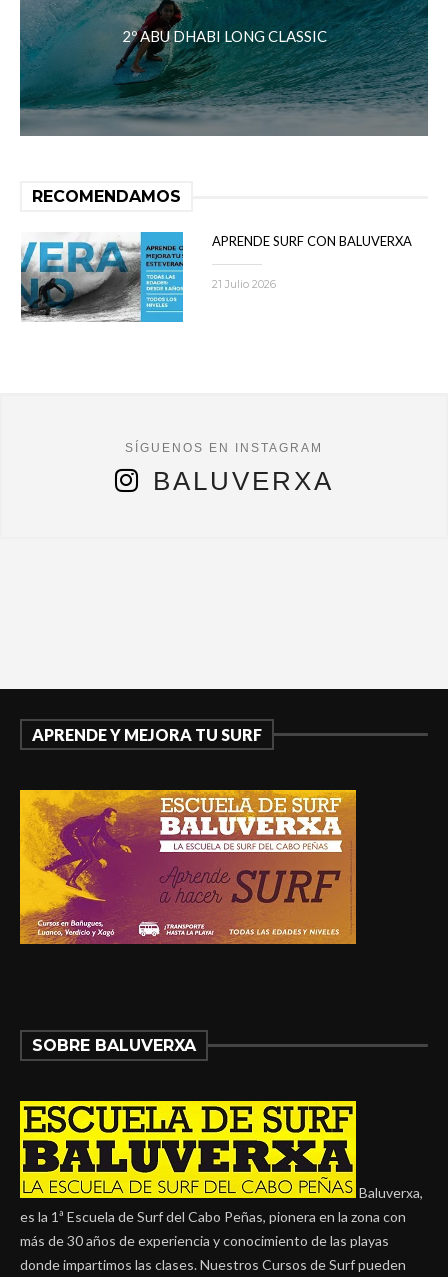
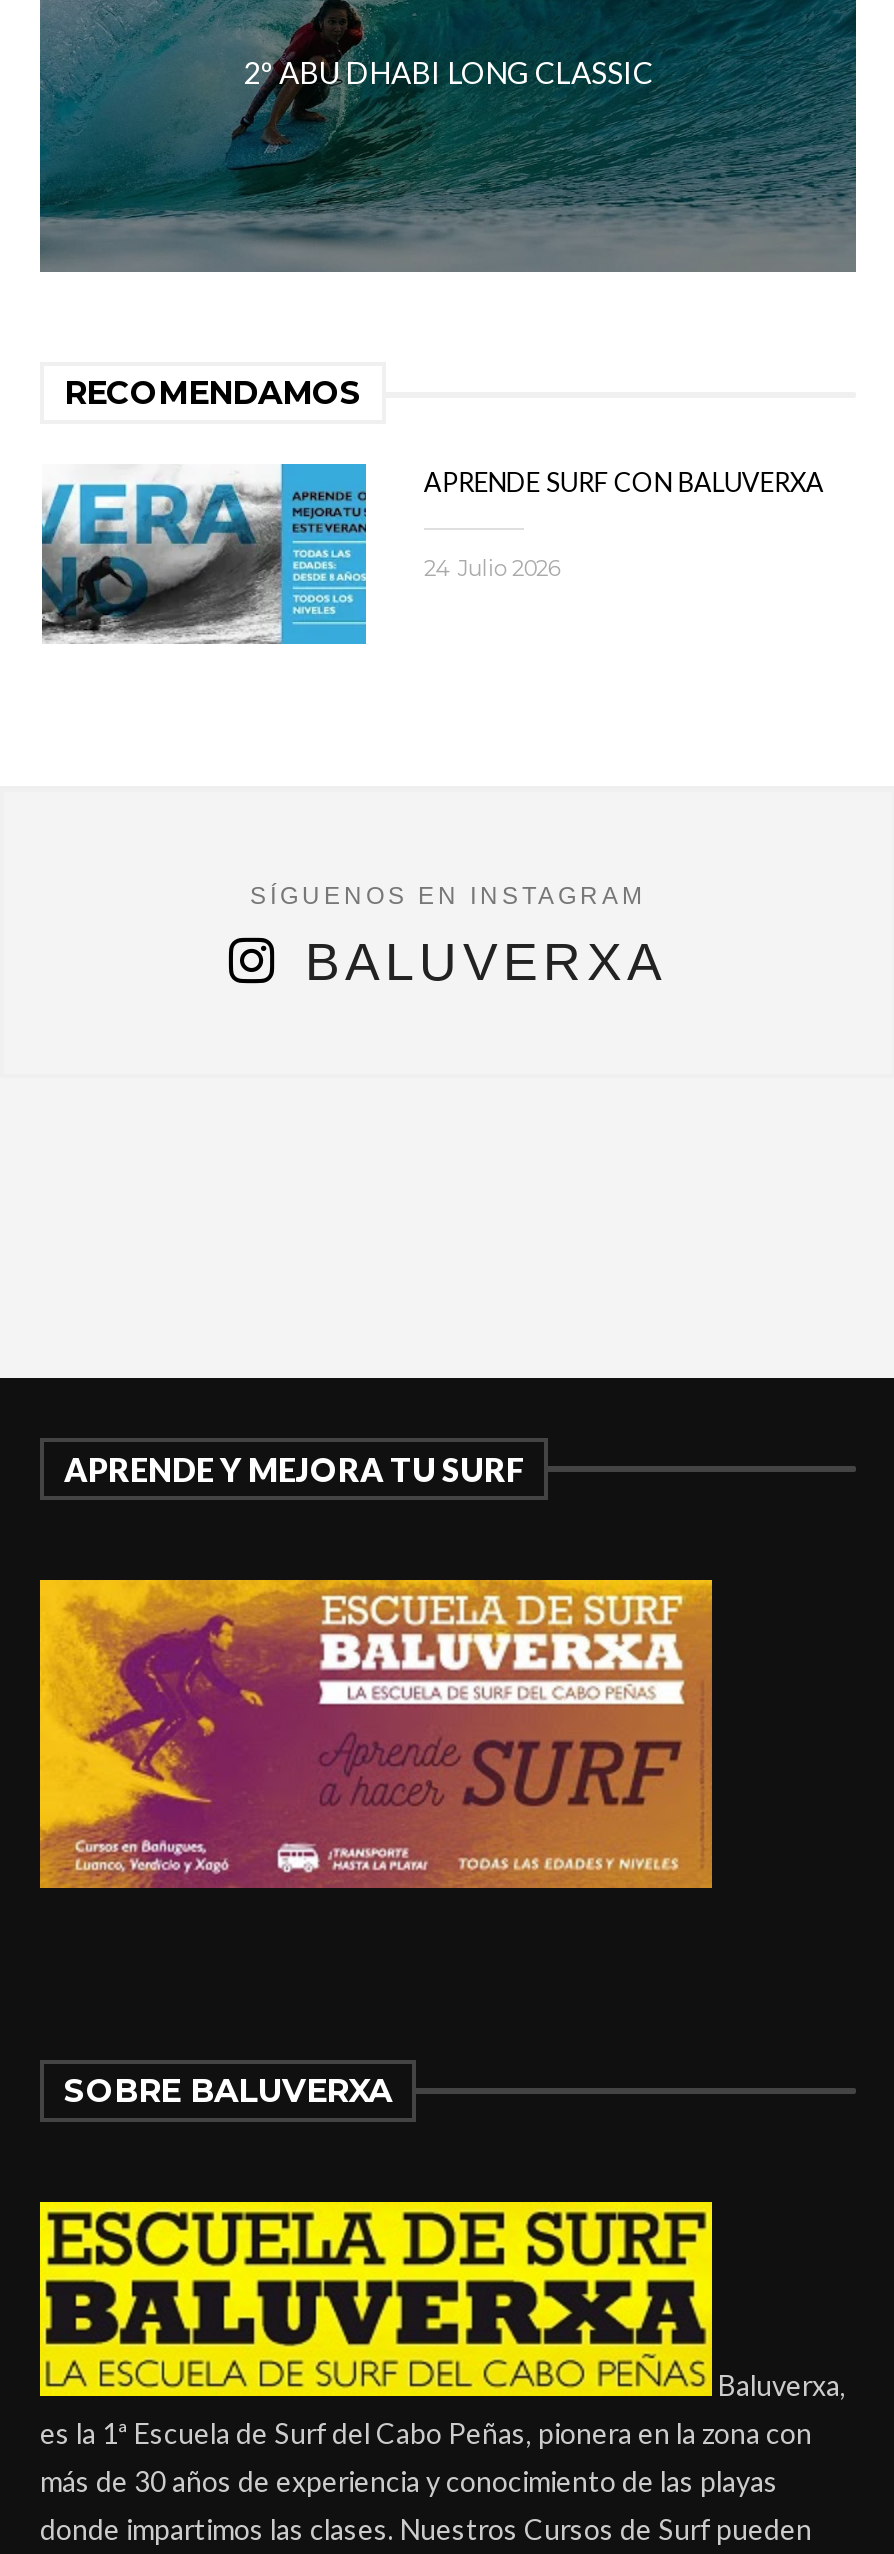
- 21 Julio 2026
+ 24 Julio 2026
